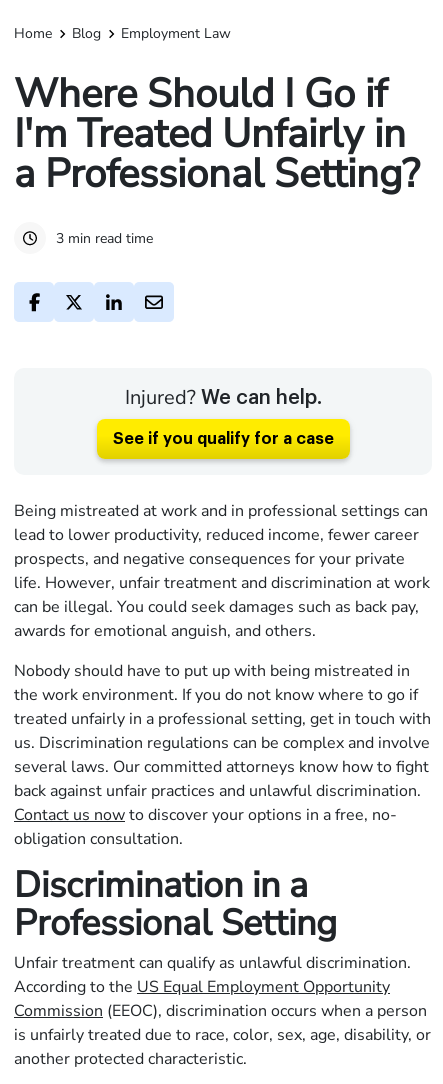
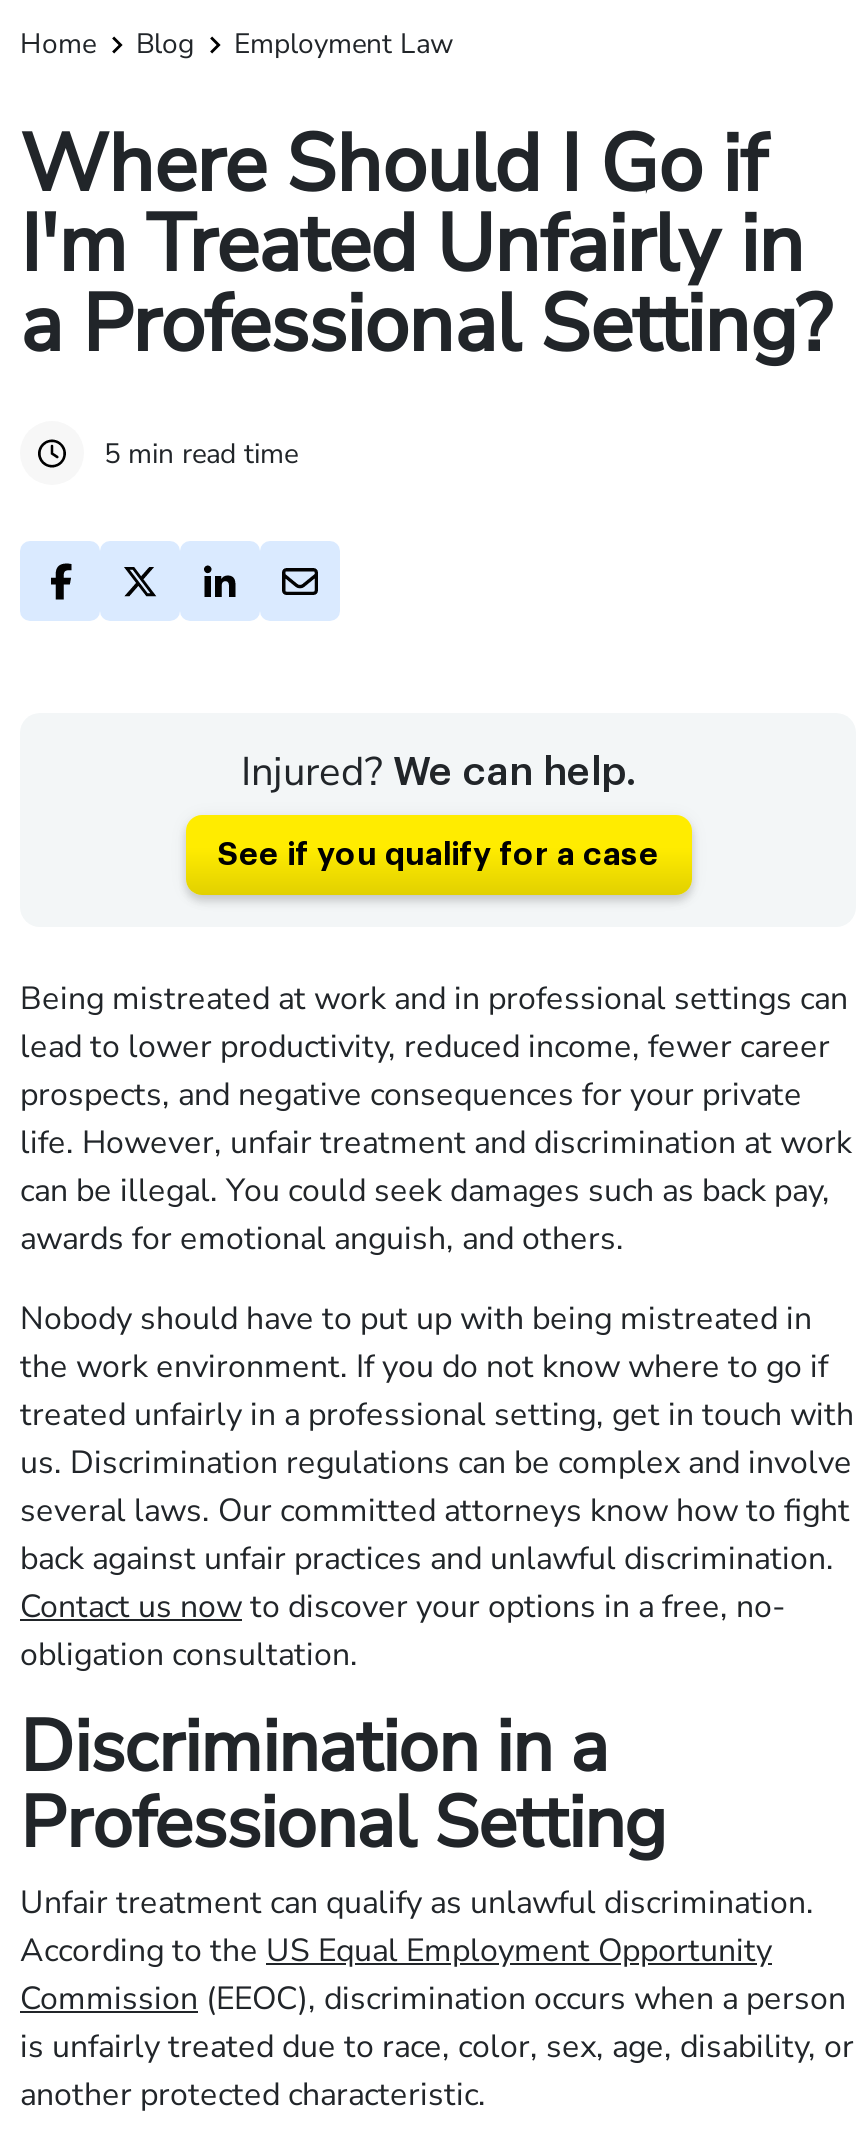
- 3 min read time
+ 5 min read time
